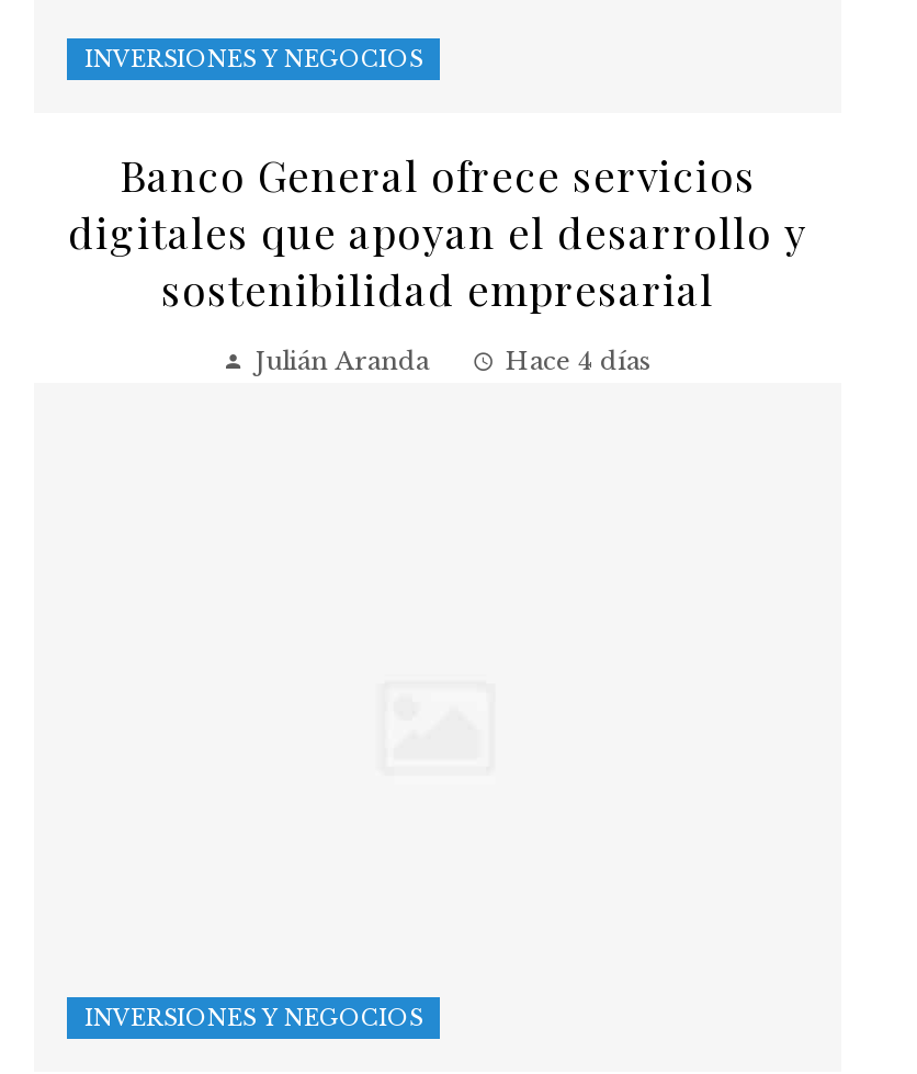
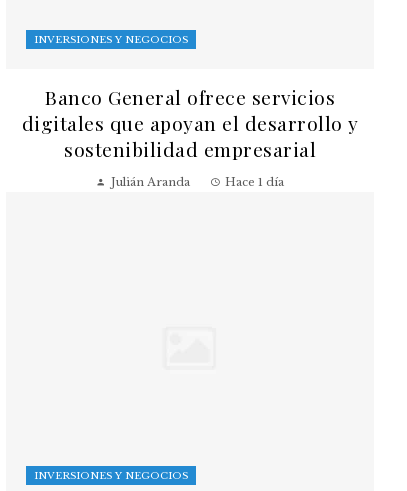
- Hace 4 días
+ Hace 1 día
